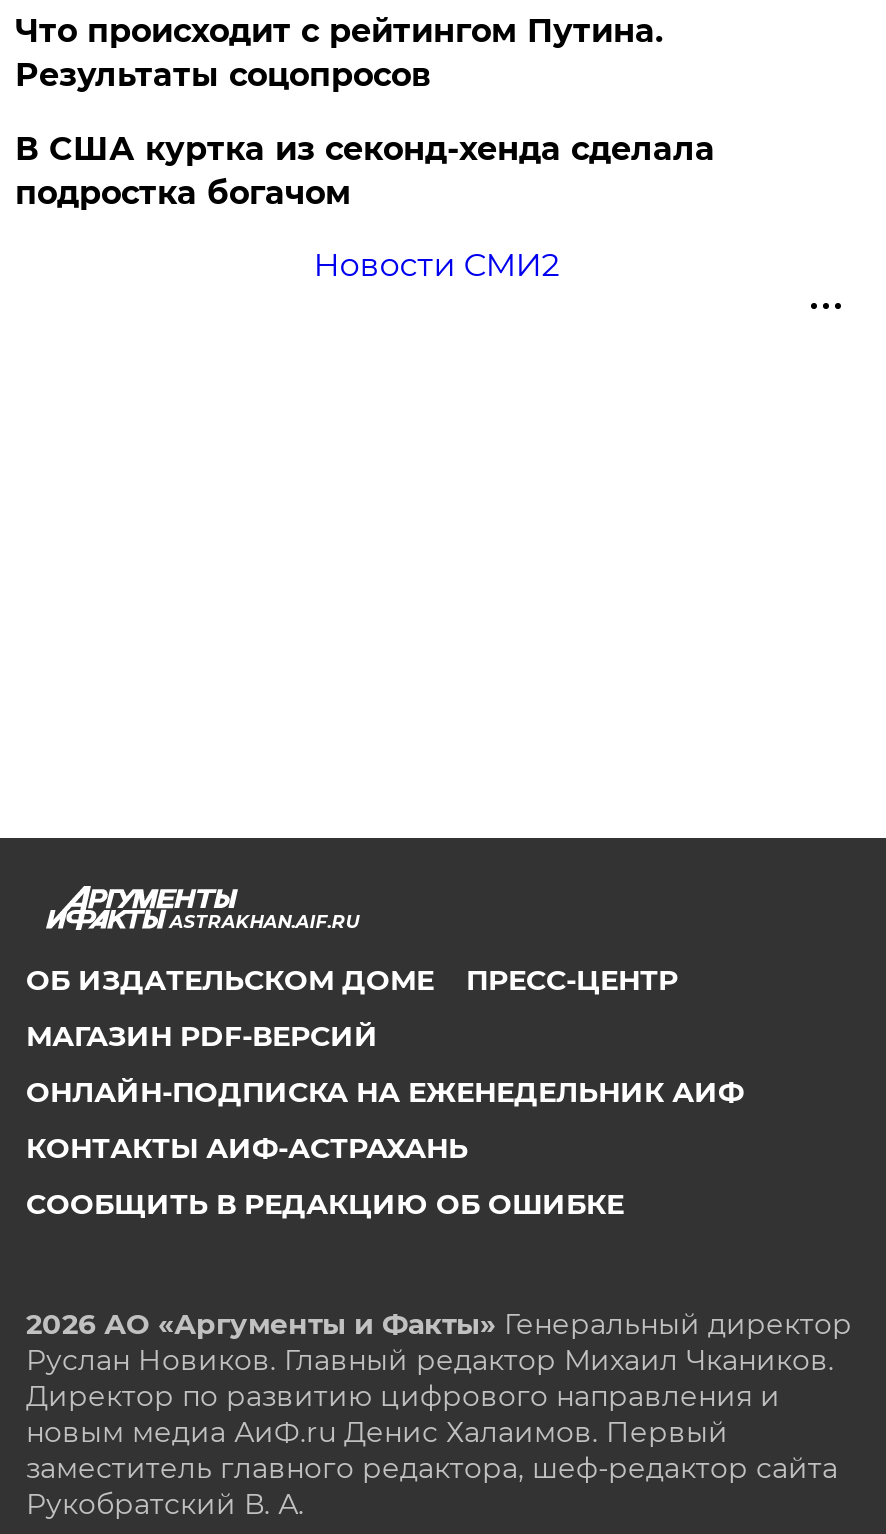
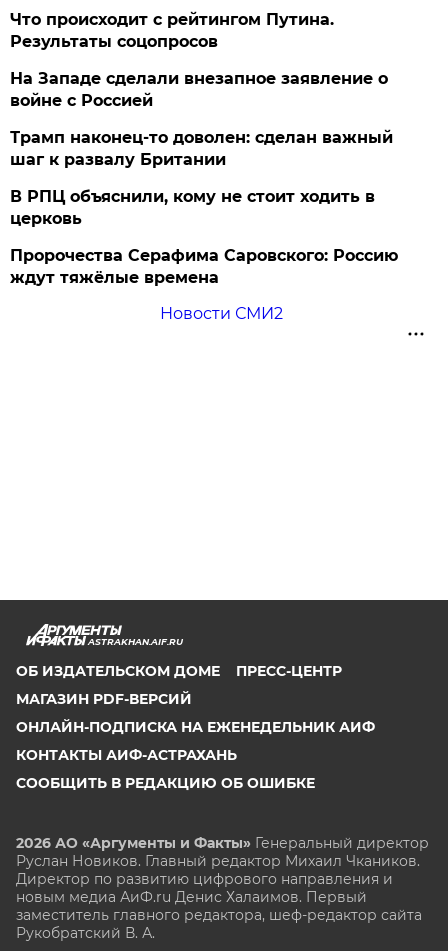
- В США куртка из секонд-хенда сделала
- подростка богачом
+ На Западе сделали внезапное заявление о
+ войне с Россией
+ Трамп наконец-то доволен: сделан важный
+ шаг к развалу Британии
+ В РПЦ объяснили, кому не стоит ходить в
+ церковь
+ Пророчества Серафима Саровского: Россию
+ ждут тяжёлые времена
